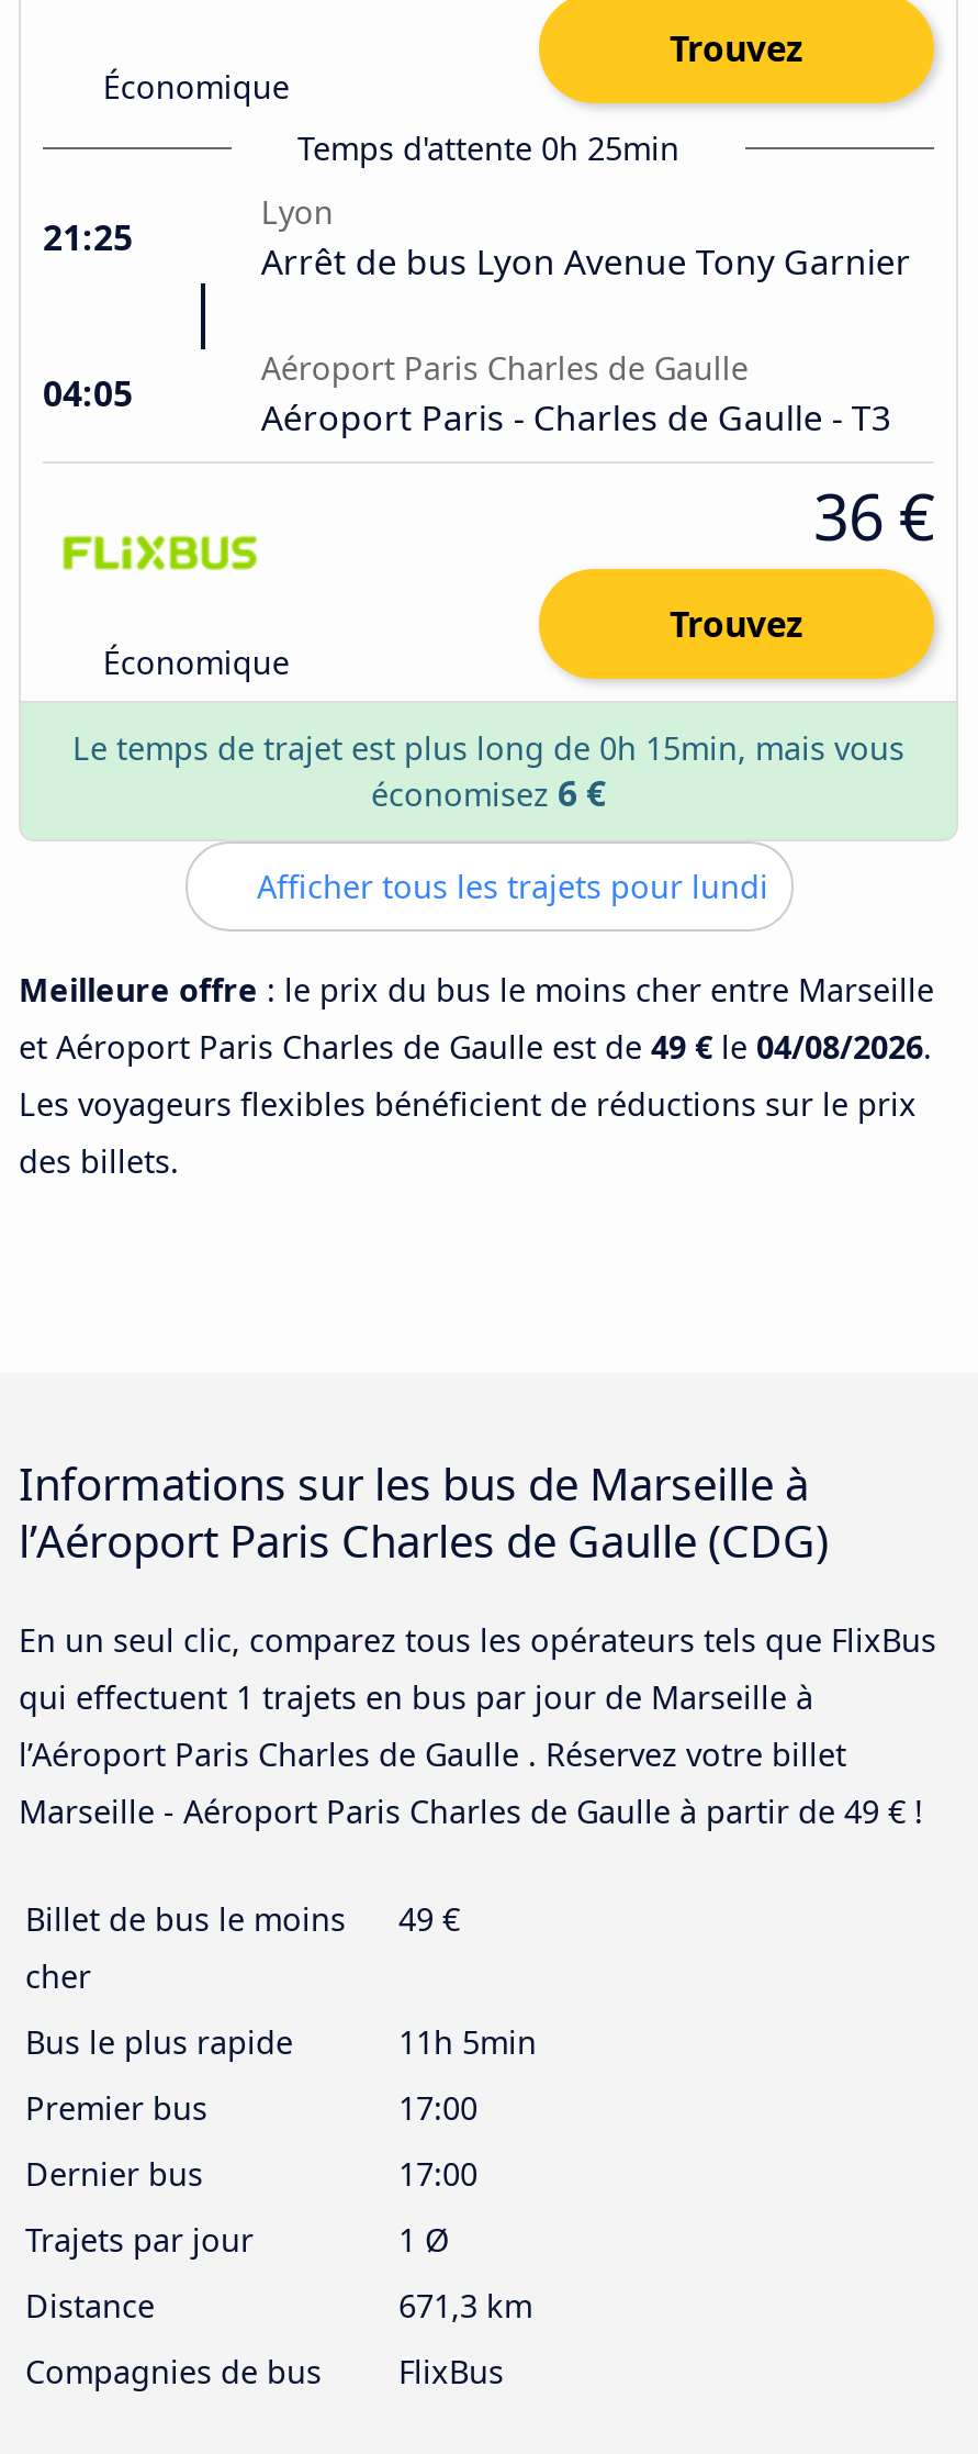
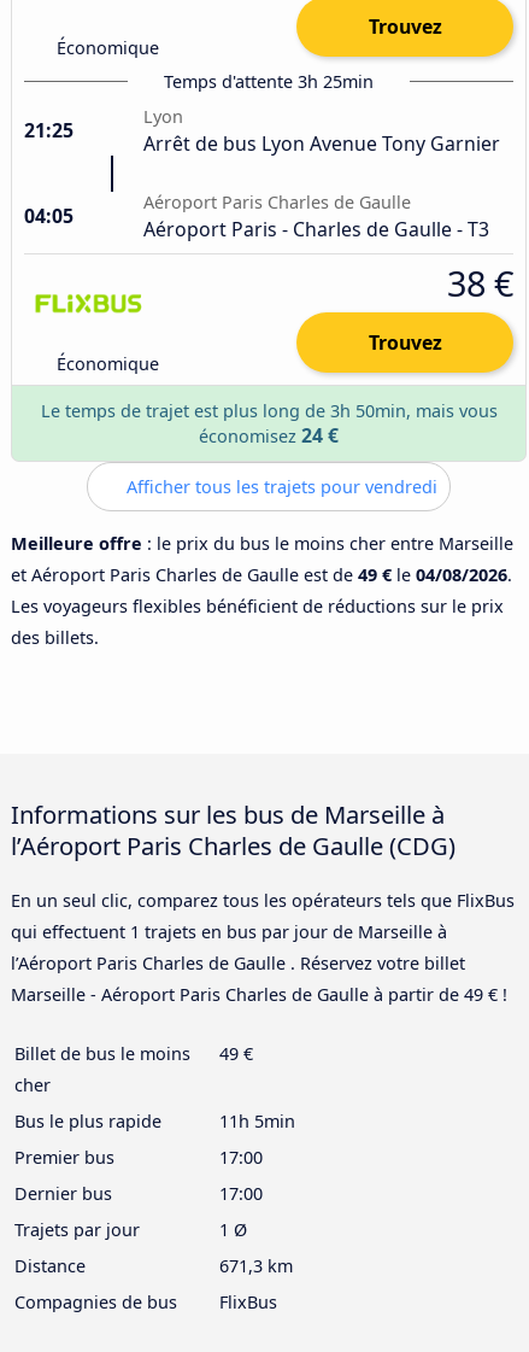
- Temps d'attente 0h 25min
+ Temps d'attente 3h 25min

- 36 €
+ 38 €

- Le temps de trajet est plus long de 0h 15min, mais vous
+ Le temps de trajet est plus long de 3h 50min, mais vous

- économisez 6 €
+ économisez 24 €

- Afficher tous les trajets pour lundi
+ Afficher tous les trajets pour vendredi
